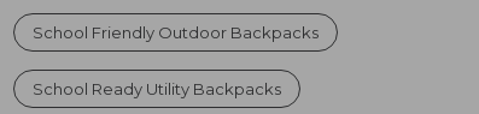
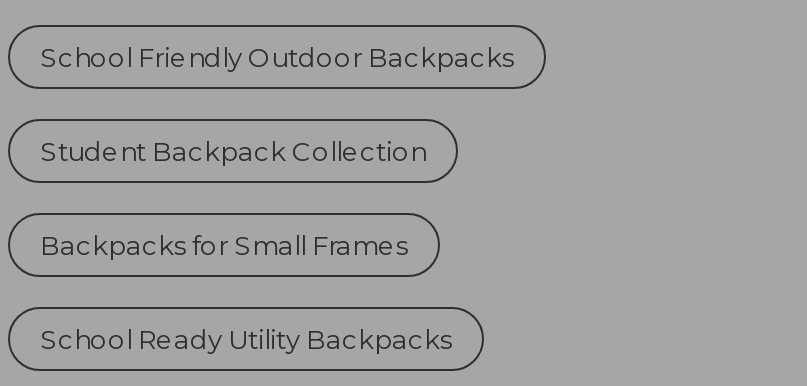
+ Student Backpack Collection
+ Backpacks for Small Frames
